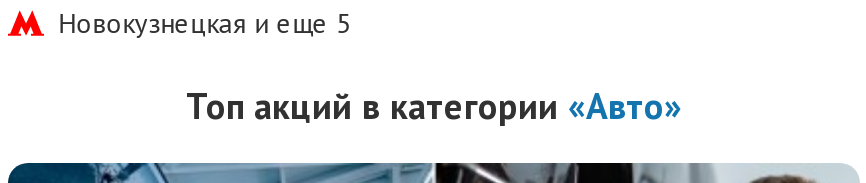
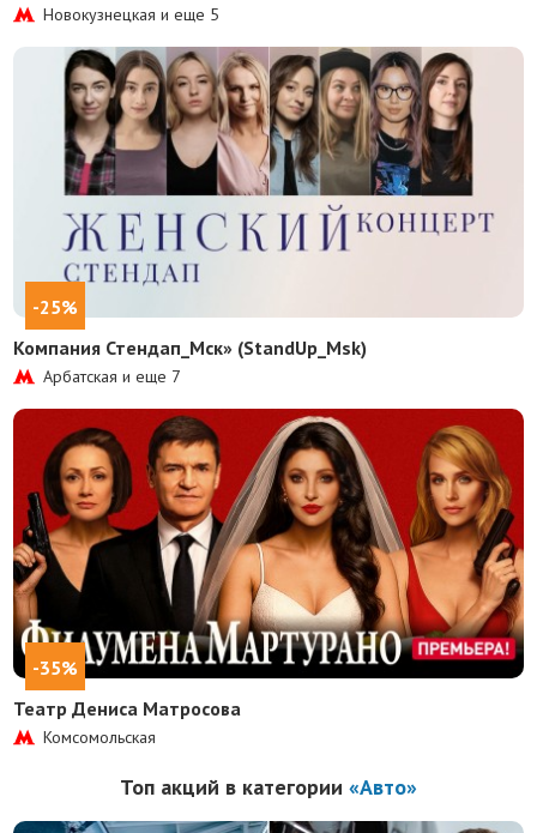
+ [image]
+ -35%
+ Театр Дениса Матросова
+ Комсомольская

+ [image]
+ -25%
+ Компания Стендап_Мск» (StandUp_Msk)
+ Арбатская и еще 7
